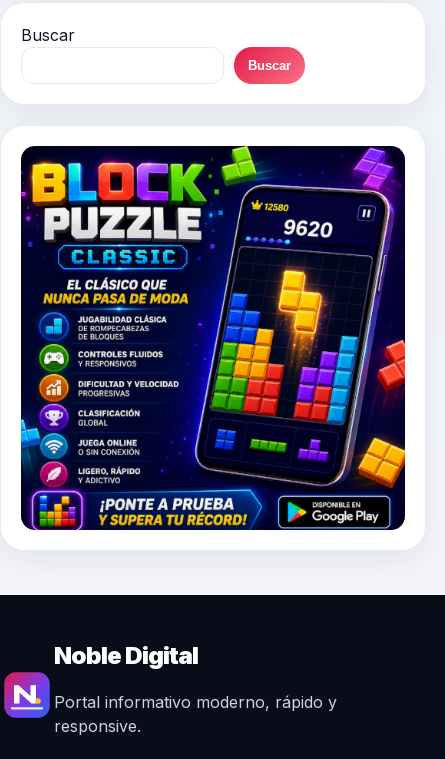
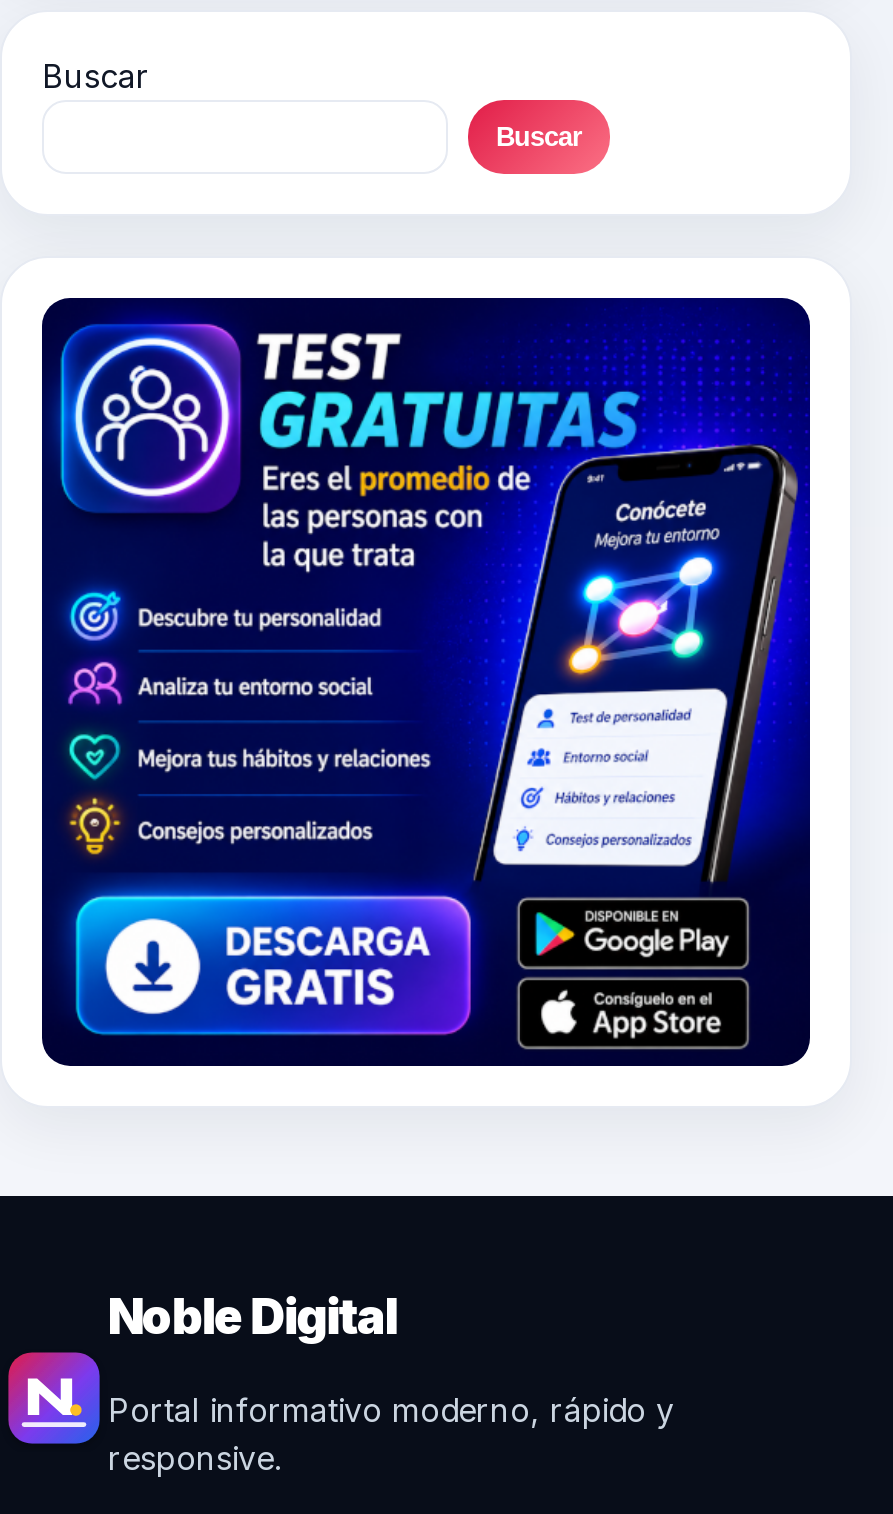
- [image]
+ [image]
